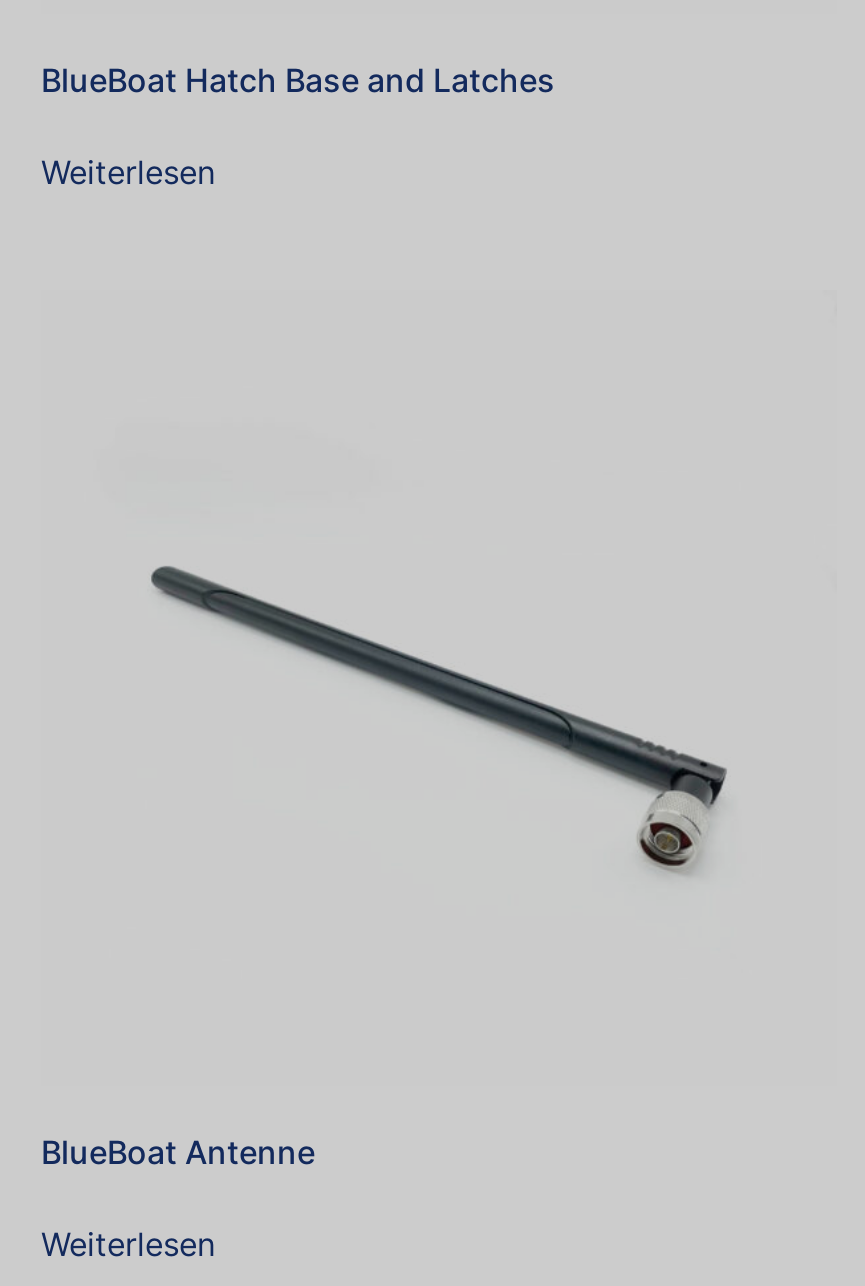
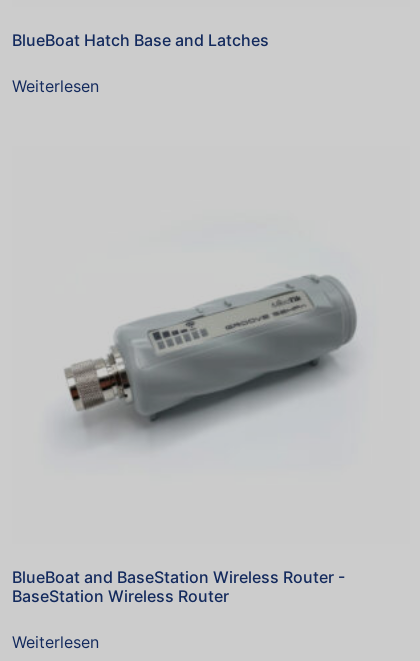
- [image]
+ [image]

- BlueBoat Antenne
+ BlueBoat and BaseStation Wireless Router -
+ BaseStation Wireless Router
